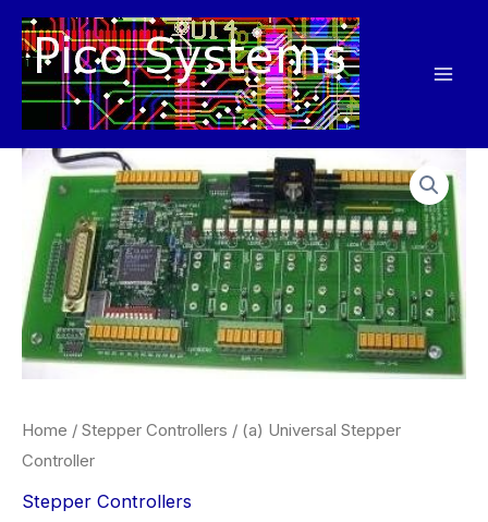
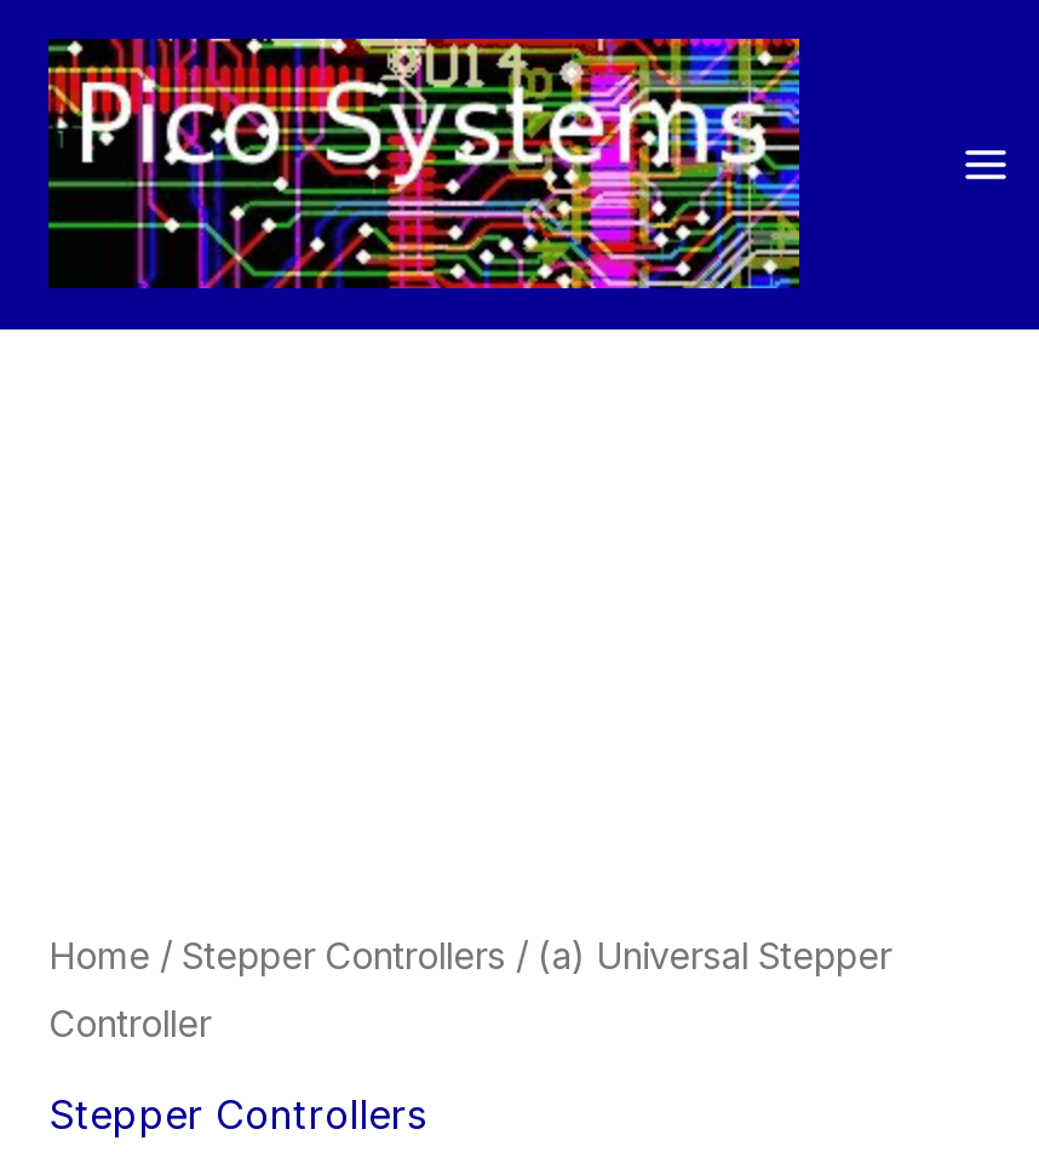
- [image]
